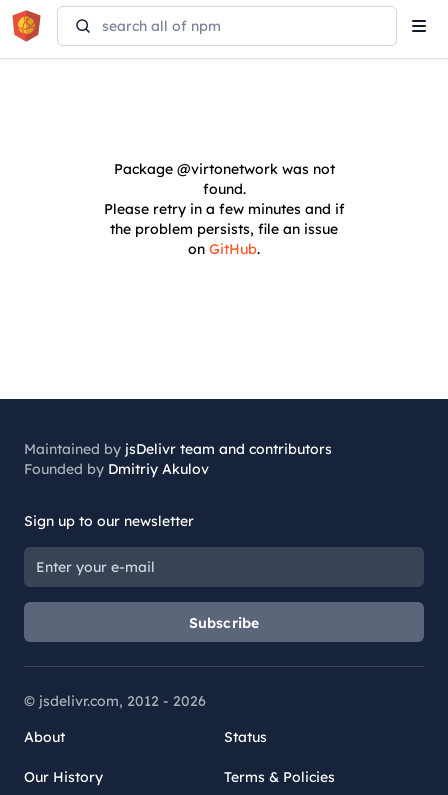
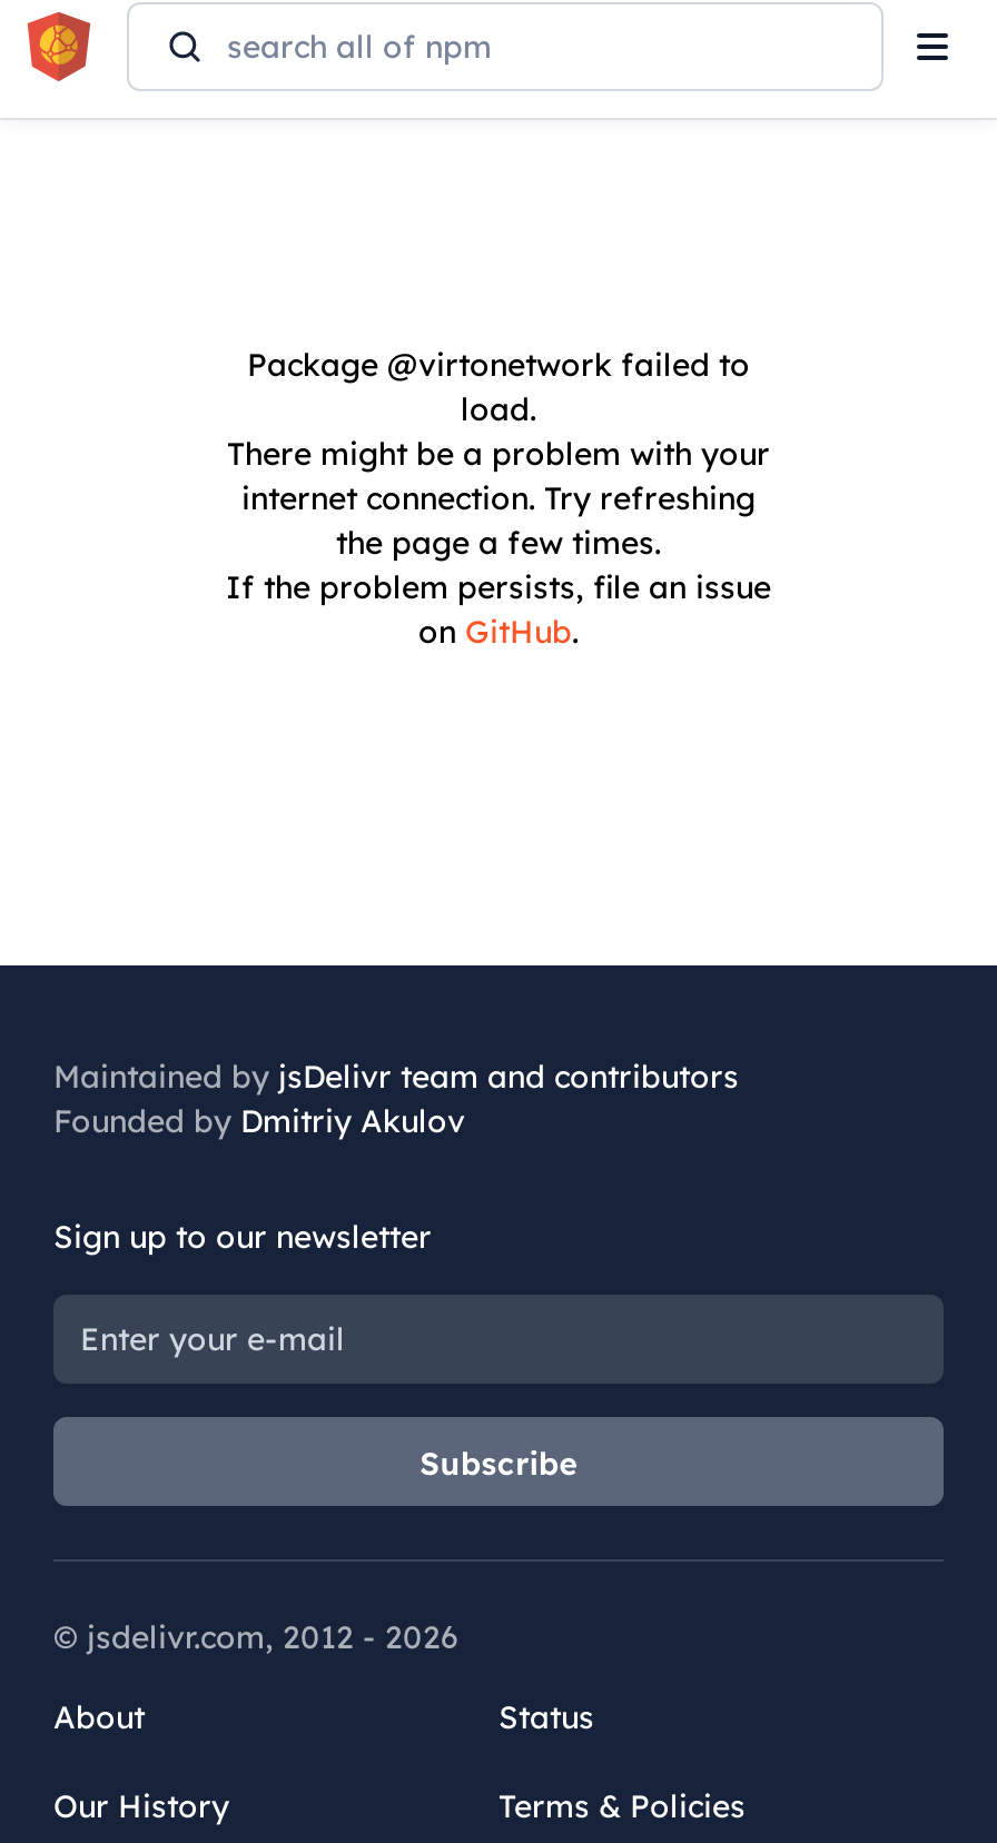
- Package @virtonetwork was not
- found.
- Please retry in a few minutes and if
- the problem persists, file an issue
+ Package @virtonetwork failed to
+ load.
+ There might be a problem with your
+ internet connection. Try refreshing
+ the page a few times.
+ If the problem persists, file an issue
